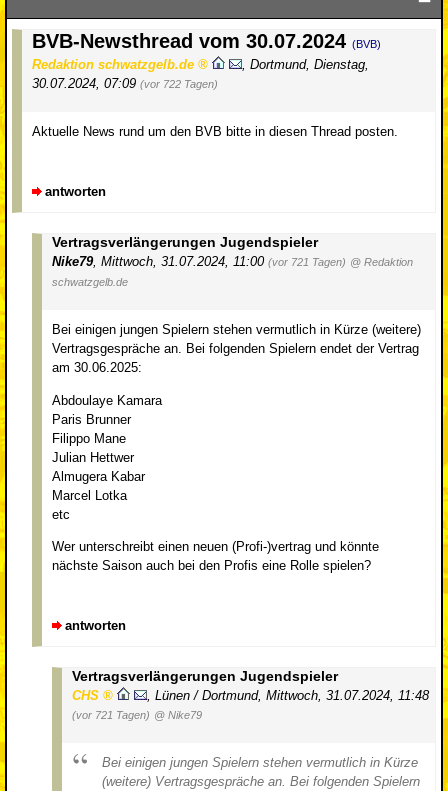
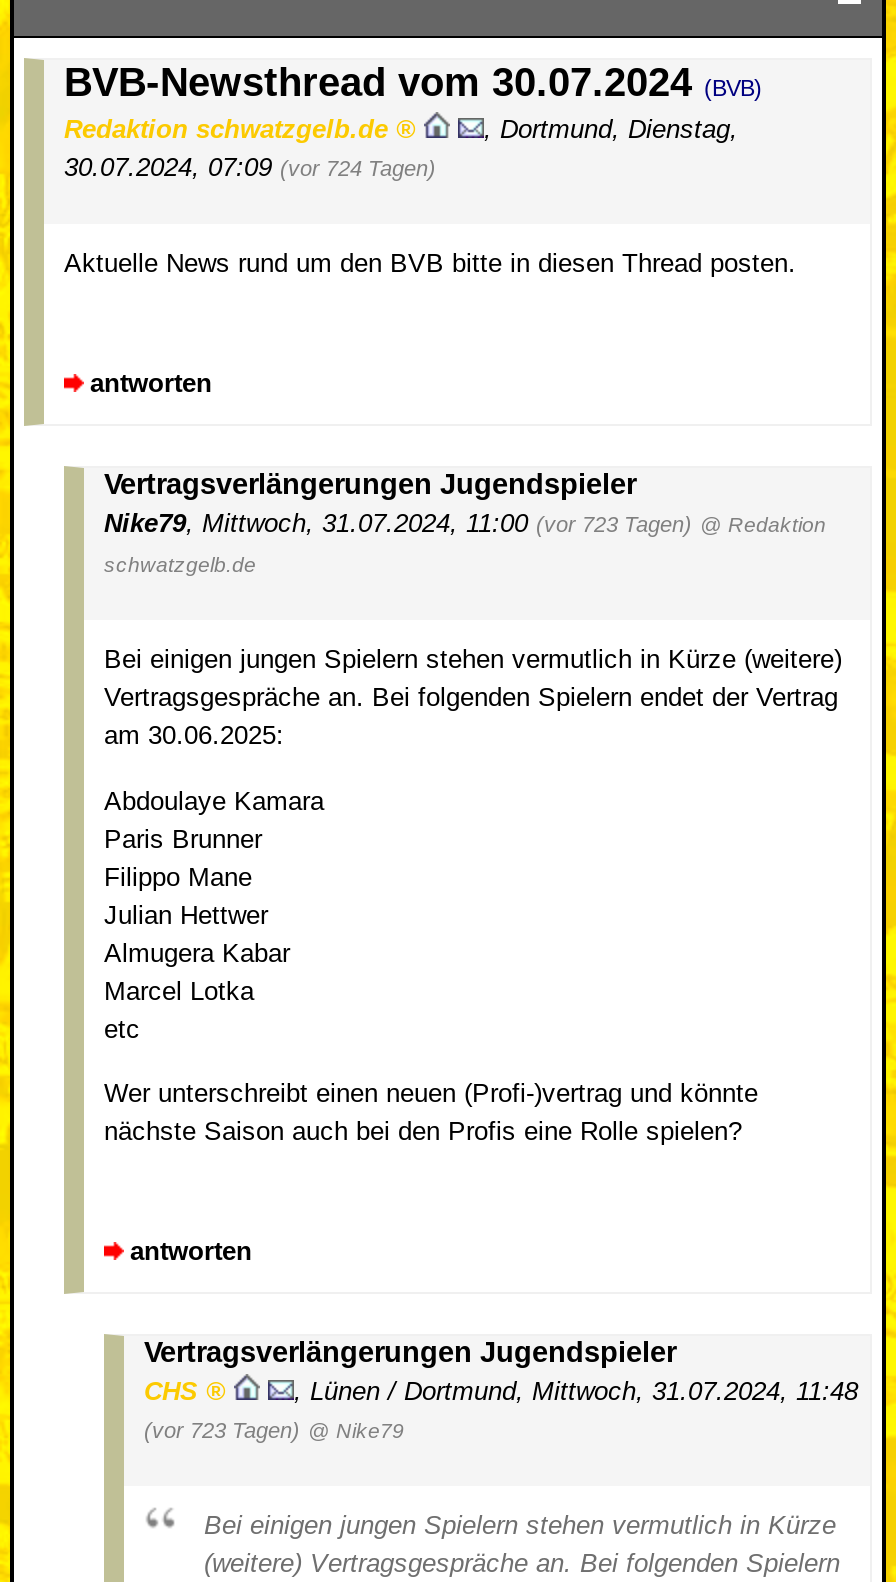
- 30.07.2024, 07:09 (vor 722 Tagen)
+ 30.07.2024, 07:09 (vor 724 Tagen)

- Nike79, Mittwoch, 31.07.2024, 11:00 (vor 721 Tagen) @ Redaktion
+ Nike79, Mittwoch, 31.07.2024, 11:00 (vor 723 Tagen) @ Redaktion

- (vor 721 Tagen) @ Nike79
+ (vor 723 Tagen) @ Nike79
